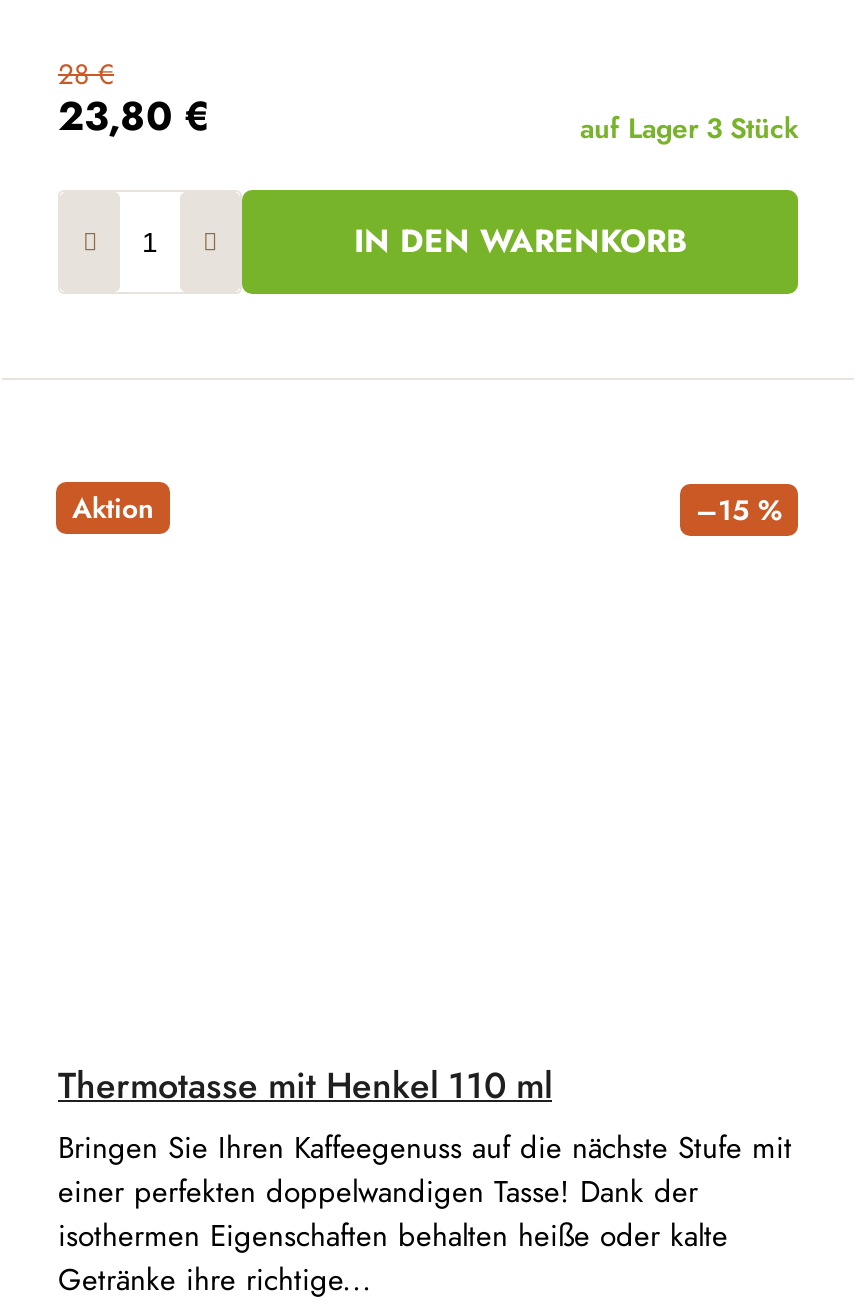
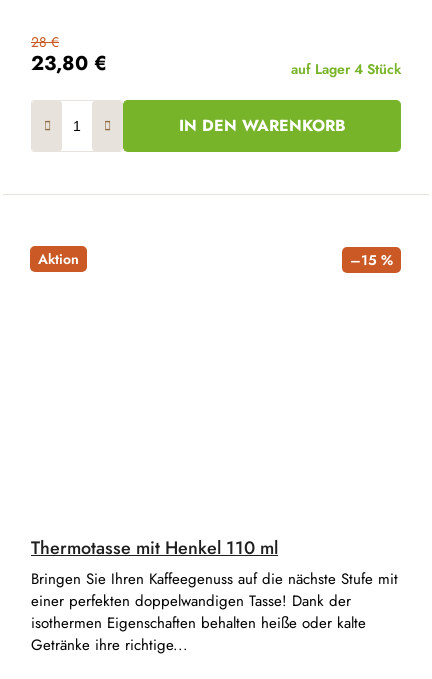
- auf Lager 3 Stück
+ auf Lager 4 Stück
